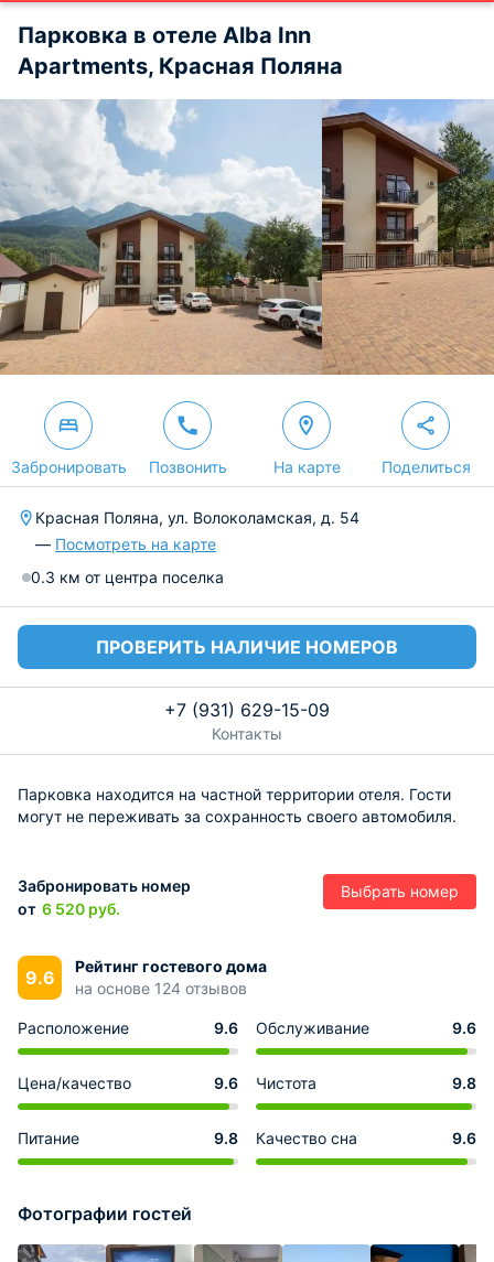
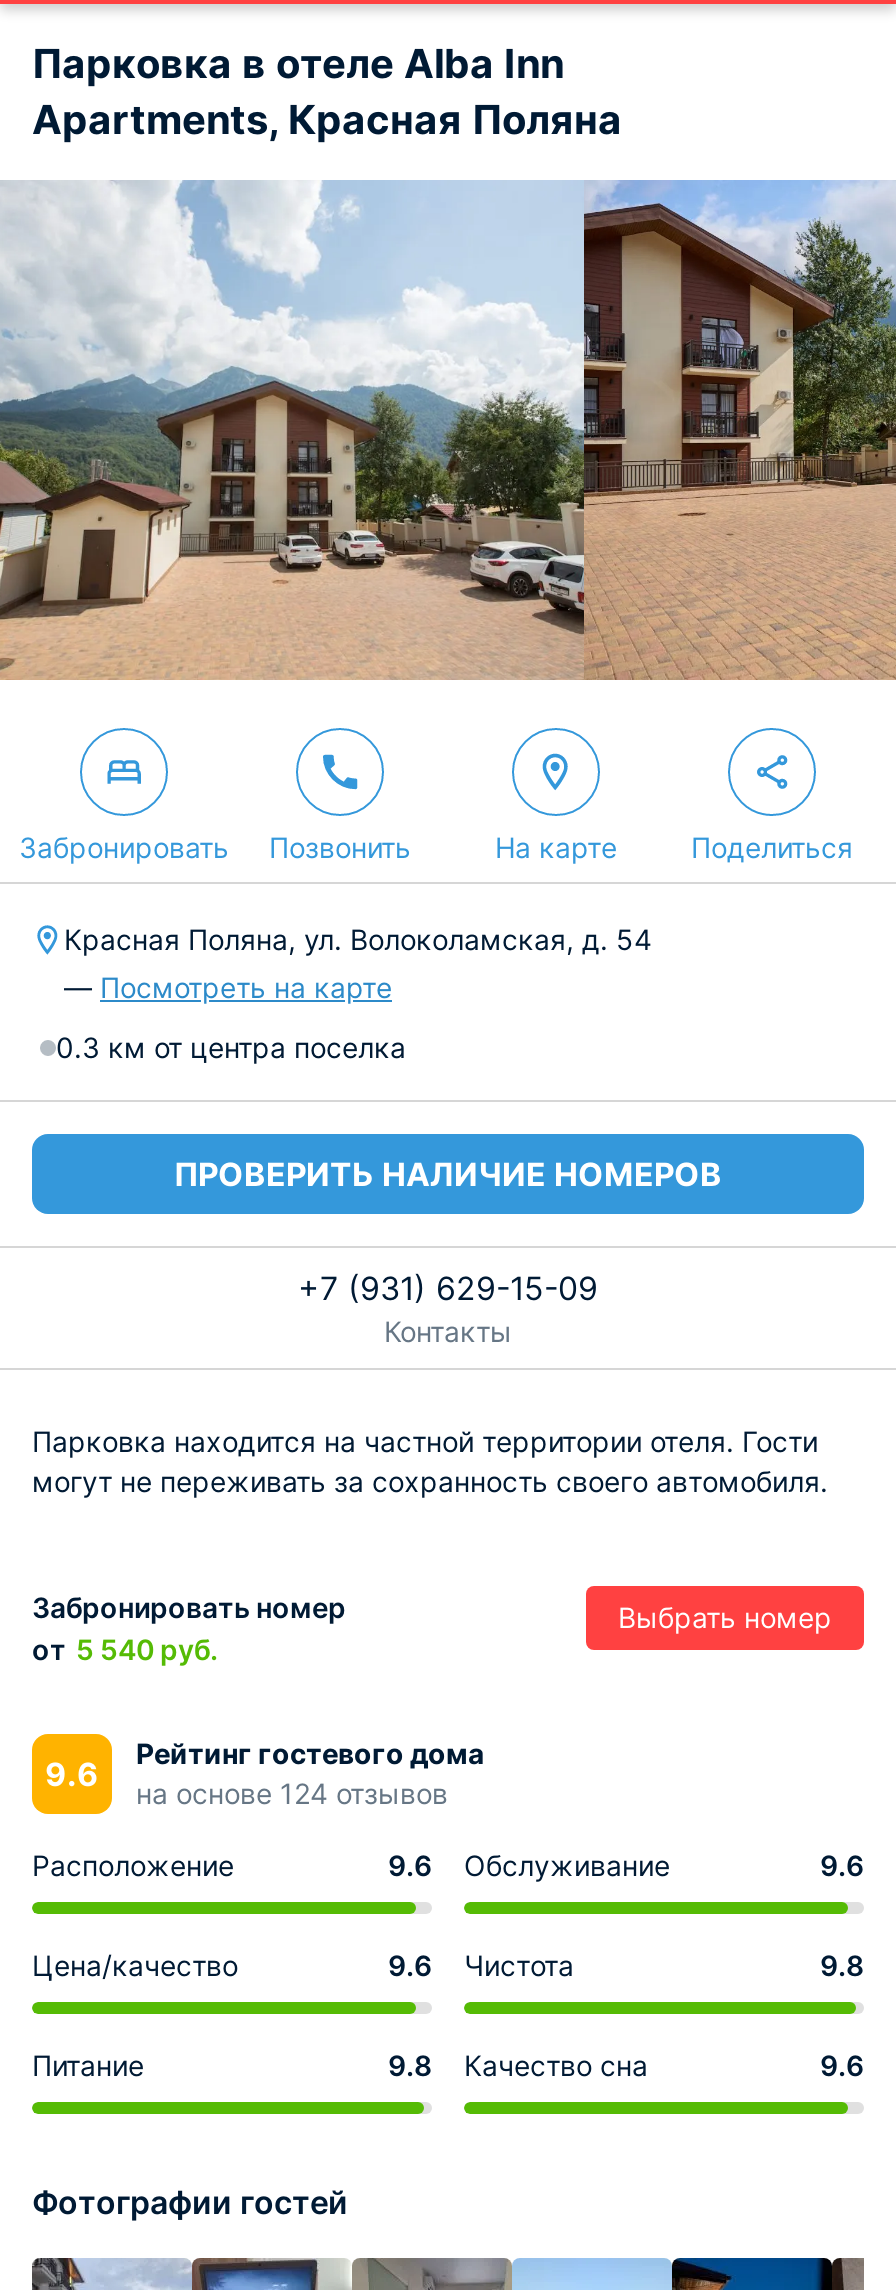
- от 6 520 руб.
+ от 5 540 руб.
